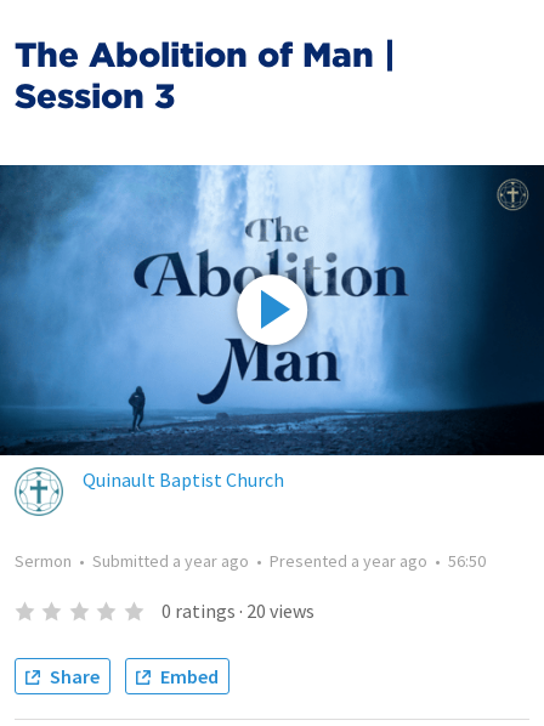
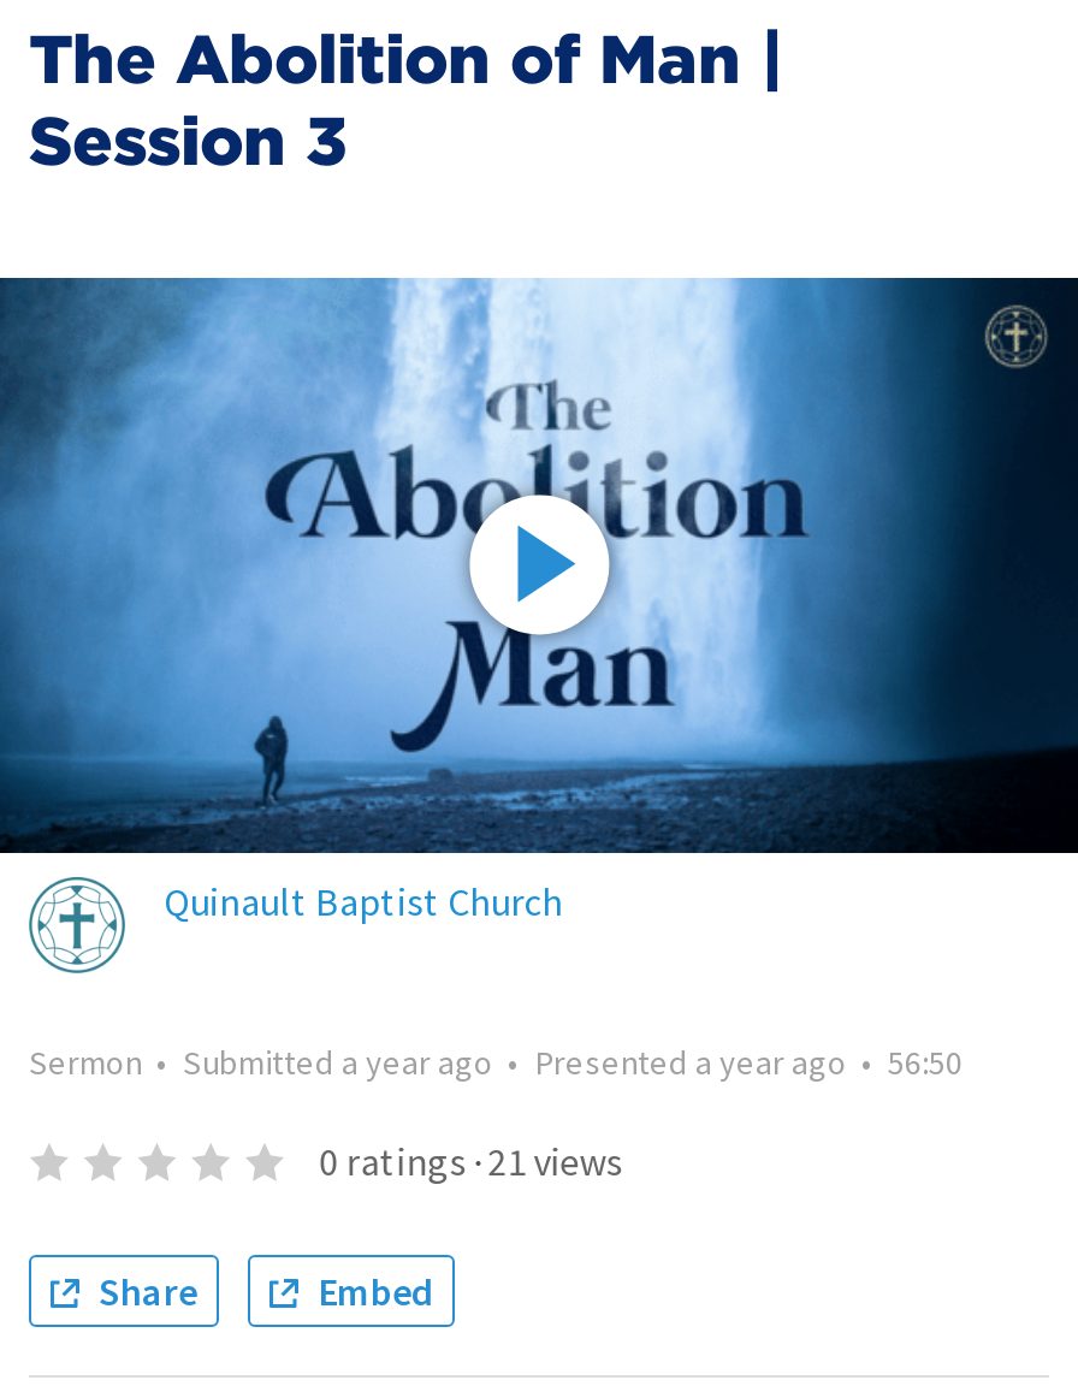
- 0 ratings · 20 views
+ 0 ratings · 21 views
